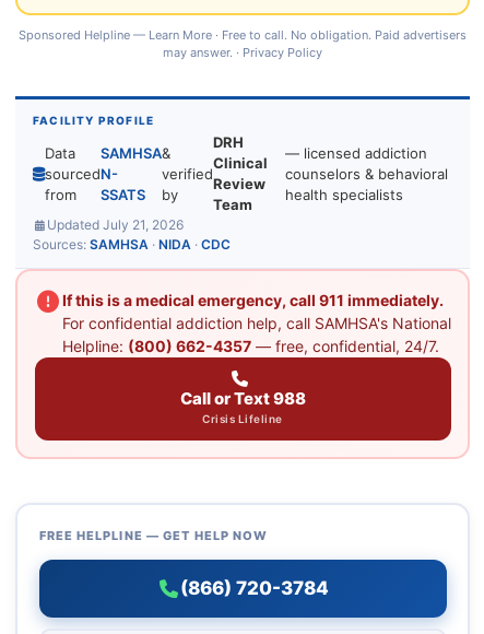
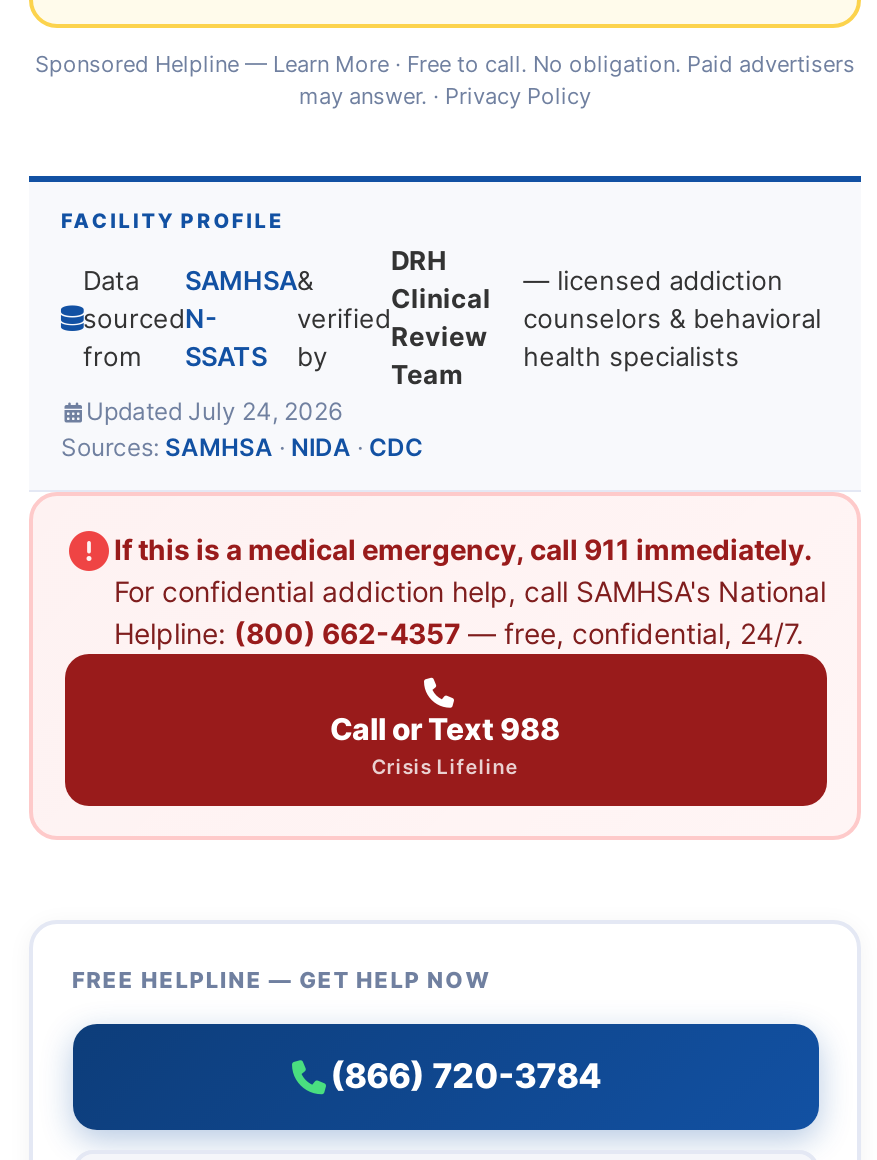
- Updated July 21, 2026
+ Updated July 24, 2026
